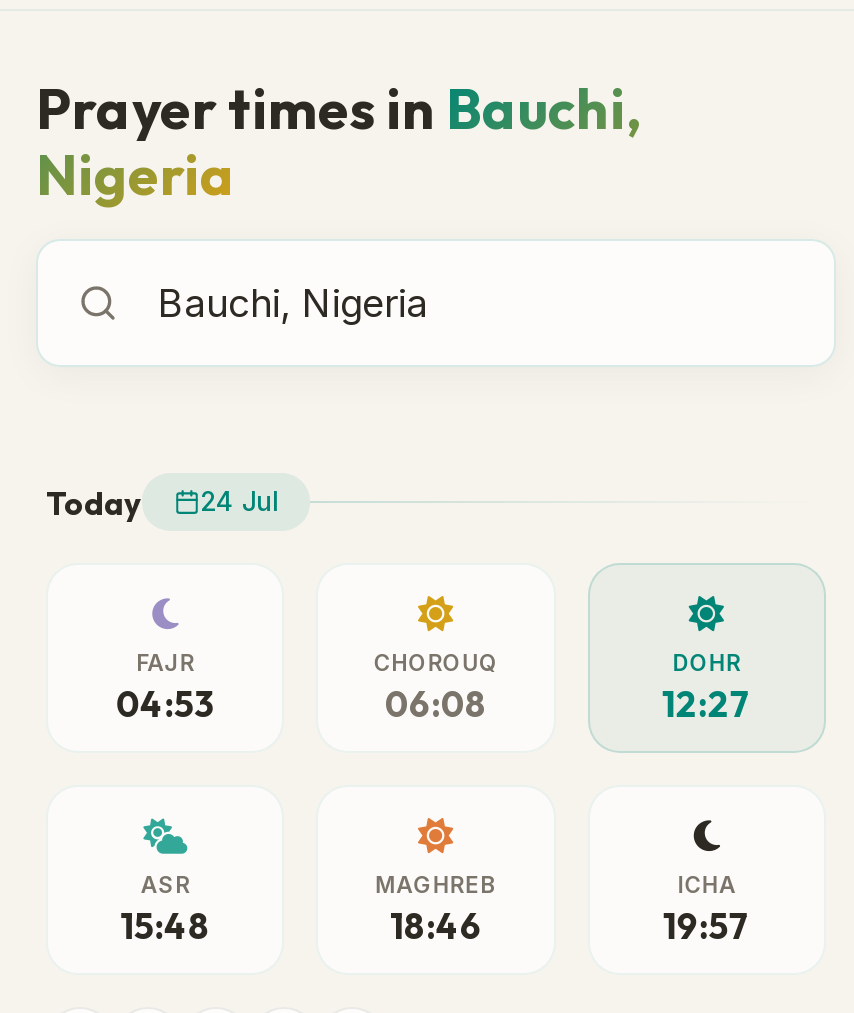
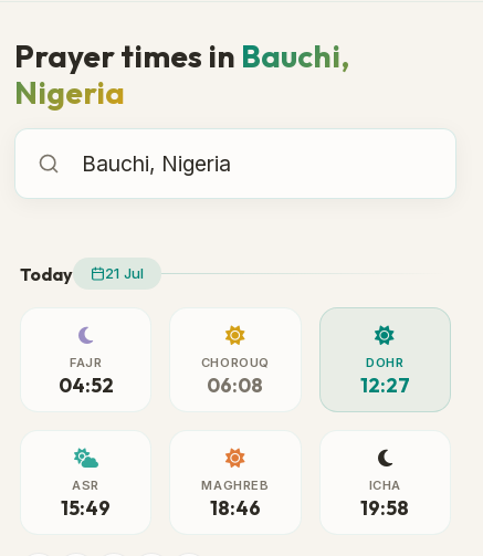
- Today 24 Jul
+ Today 21 Jul

- 04:53
+ 04:52

- 15:48
+ 15:49

- 19:57
+ 19:58
